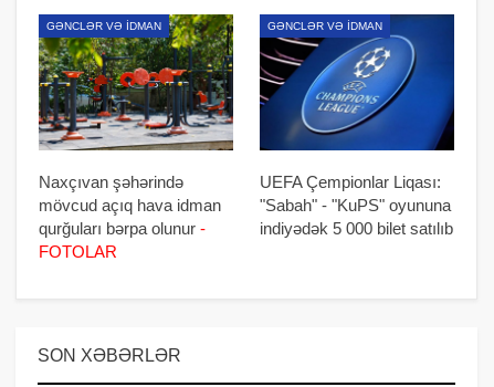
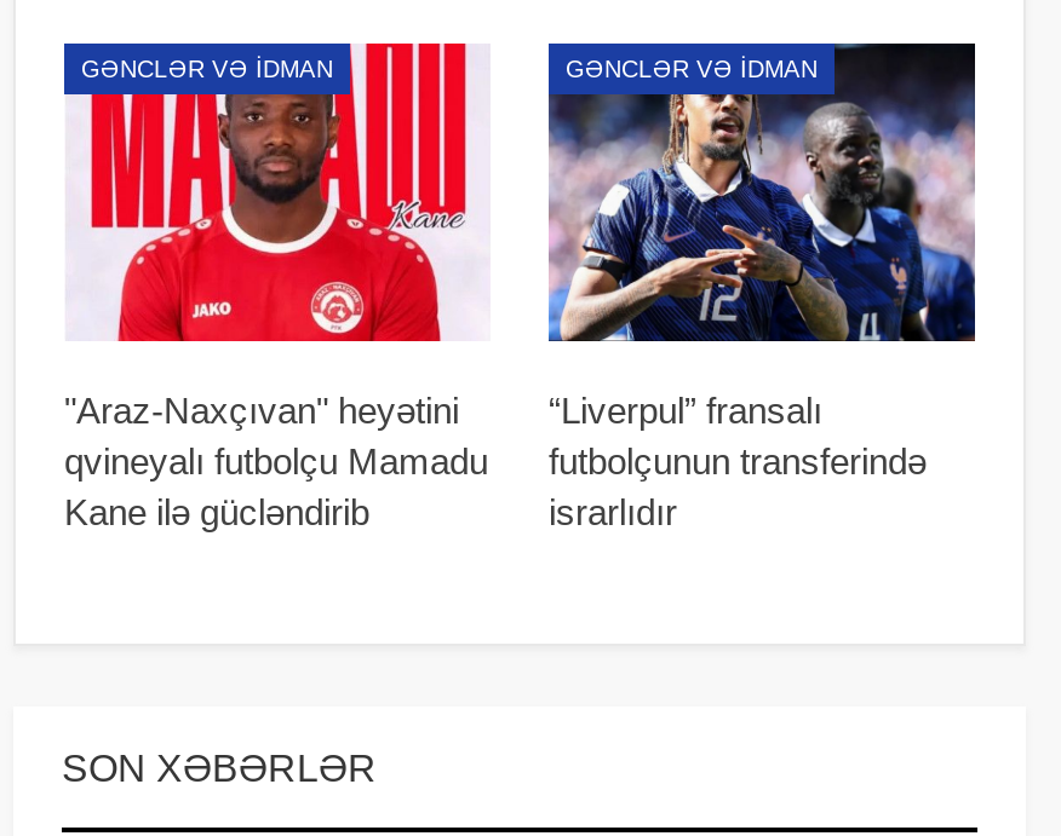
- [image]
- Naxçıvan şəhərində
- mövcud açıq hava idman
- qurğuları bərpa olunur -
- FOTOLAR
+ [image]
+ "Araz-Naxçıvan" heyətini
+ qvineyalı futbolçu Mamadu
+ Kane ilə gücləndirib

- [image]
- UEFA Çempionlar Liqası:
- "Sabah" - "KuPS" oyununa
- indiyədək 5 000 bilet satılıb
+ [image]
+ “Liverpul” fransalı
+ futbolçunun transferində
+ israrlıdır
